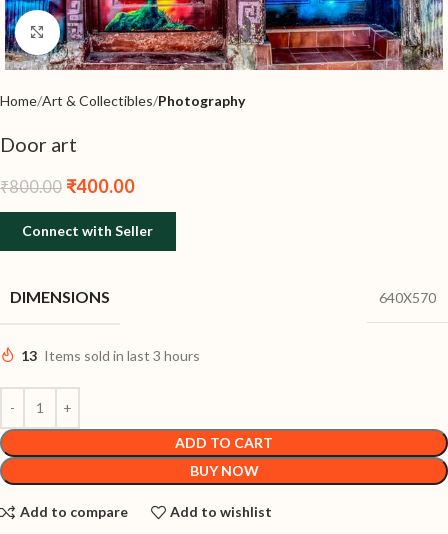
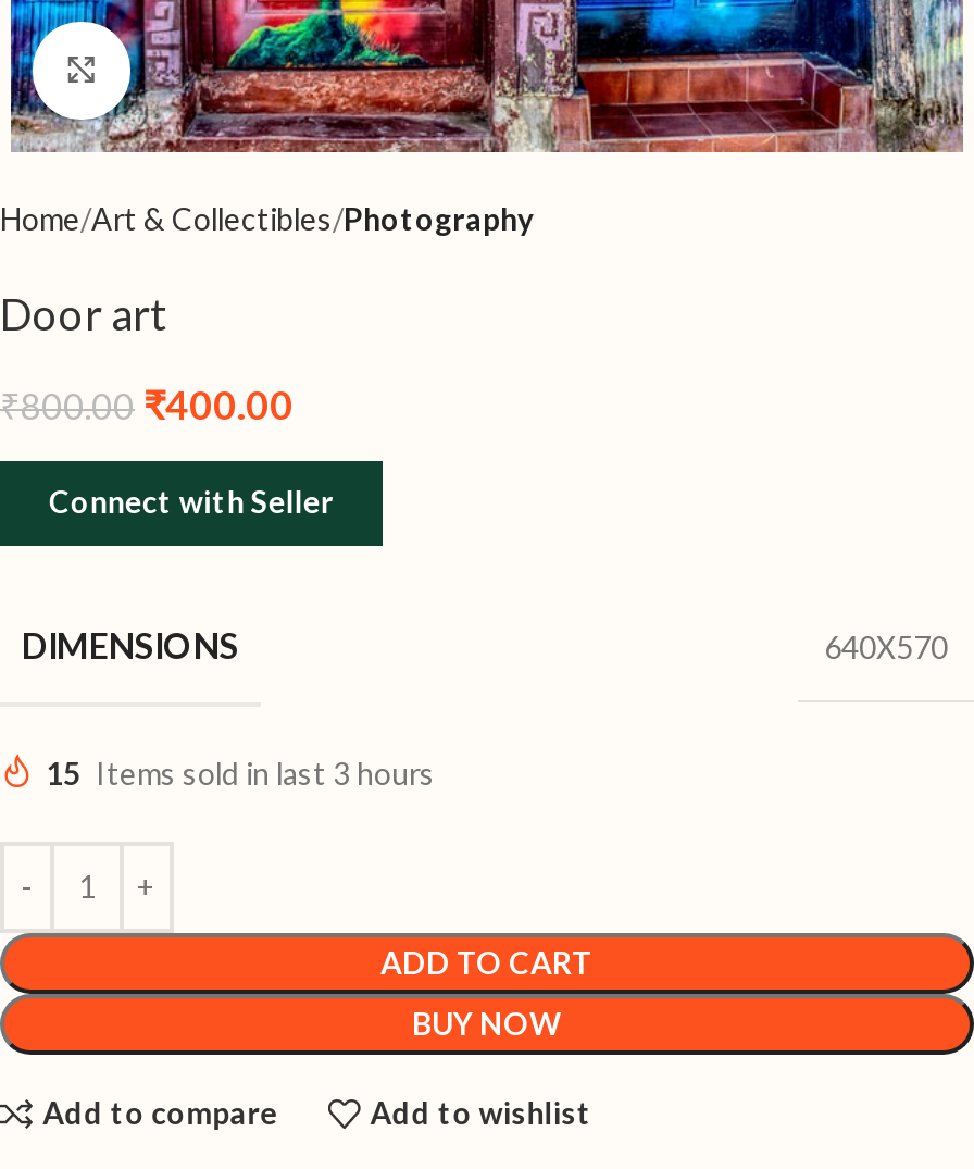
- 13 Items sold in last 3 hours
+ 15 Items sold in last 3 hours
